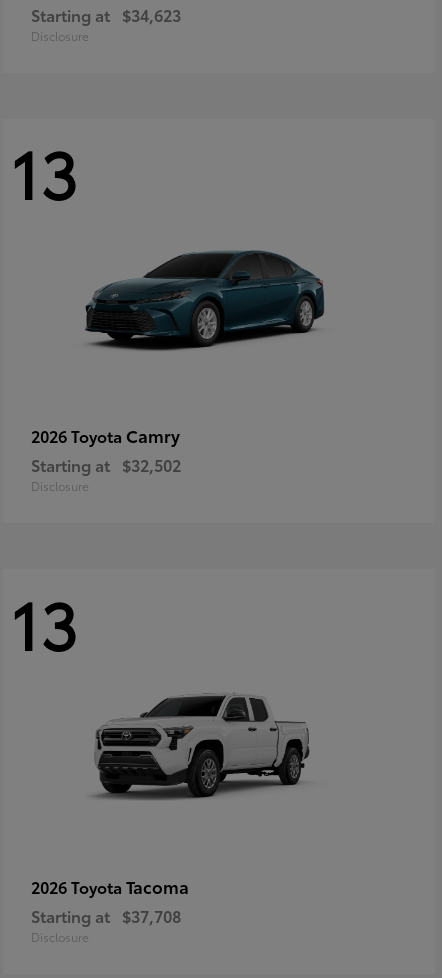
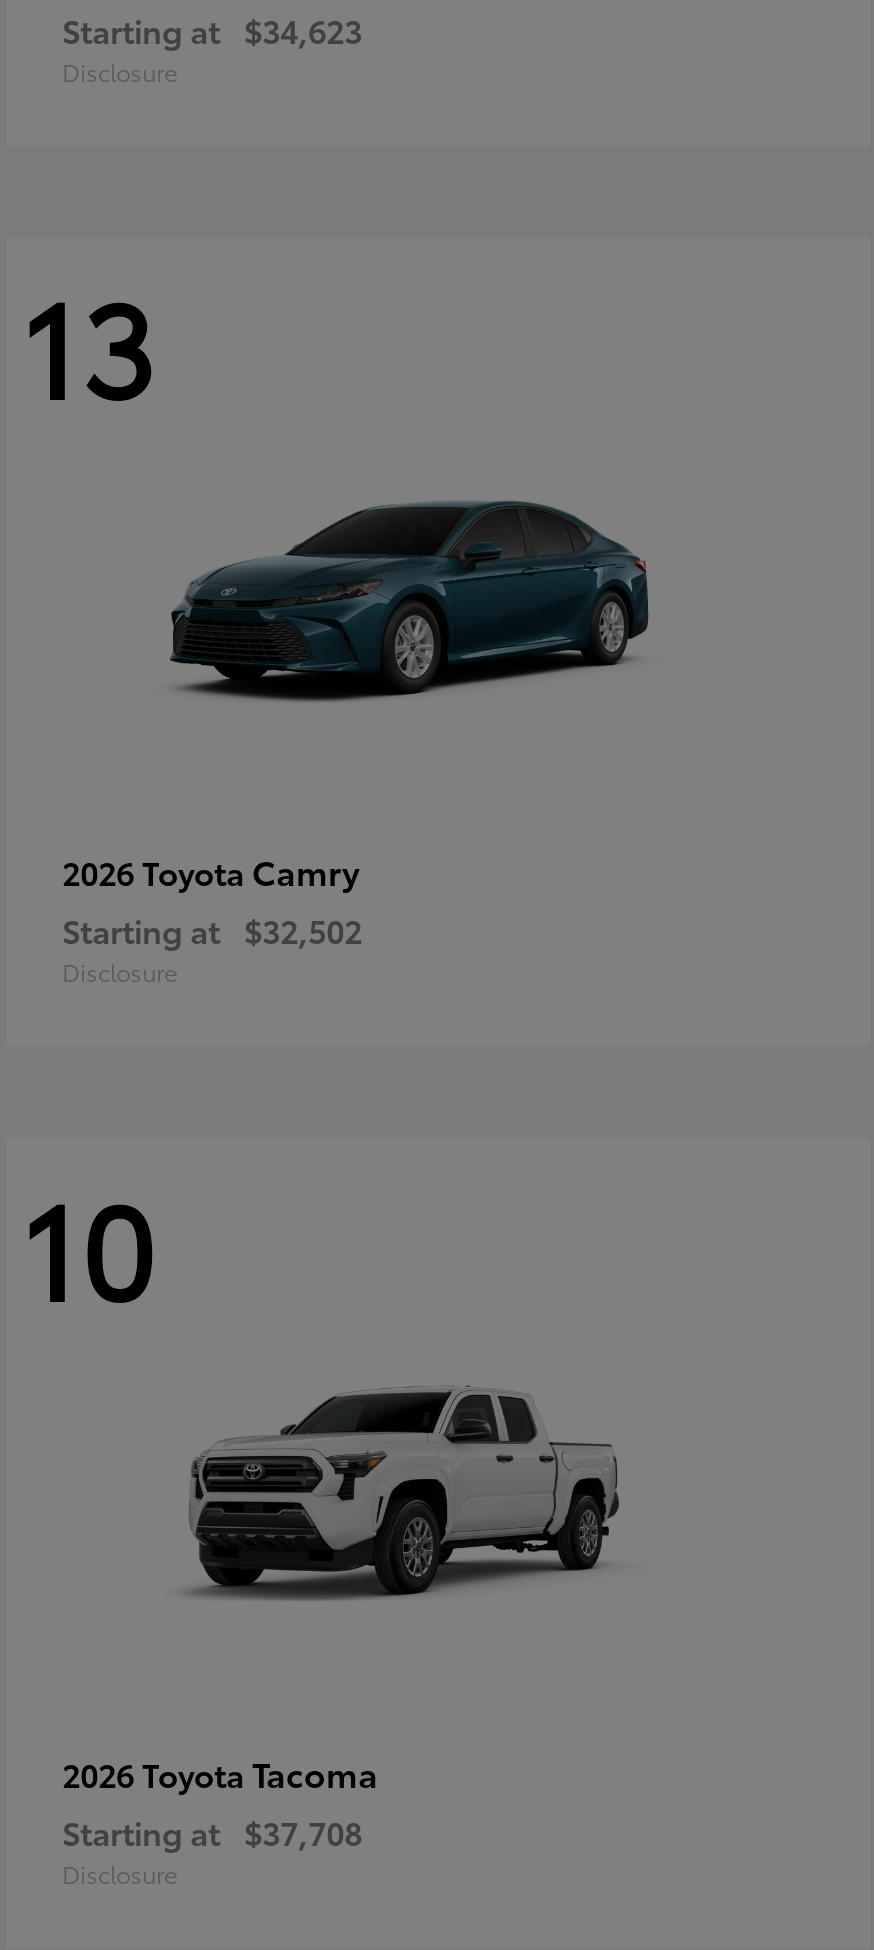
- 13
+ 10
